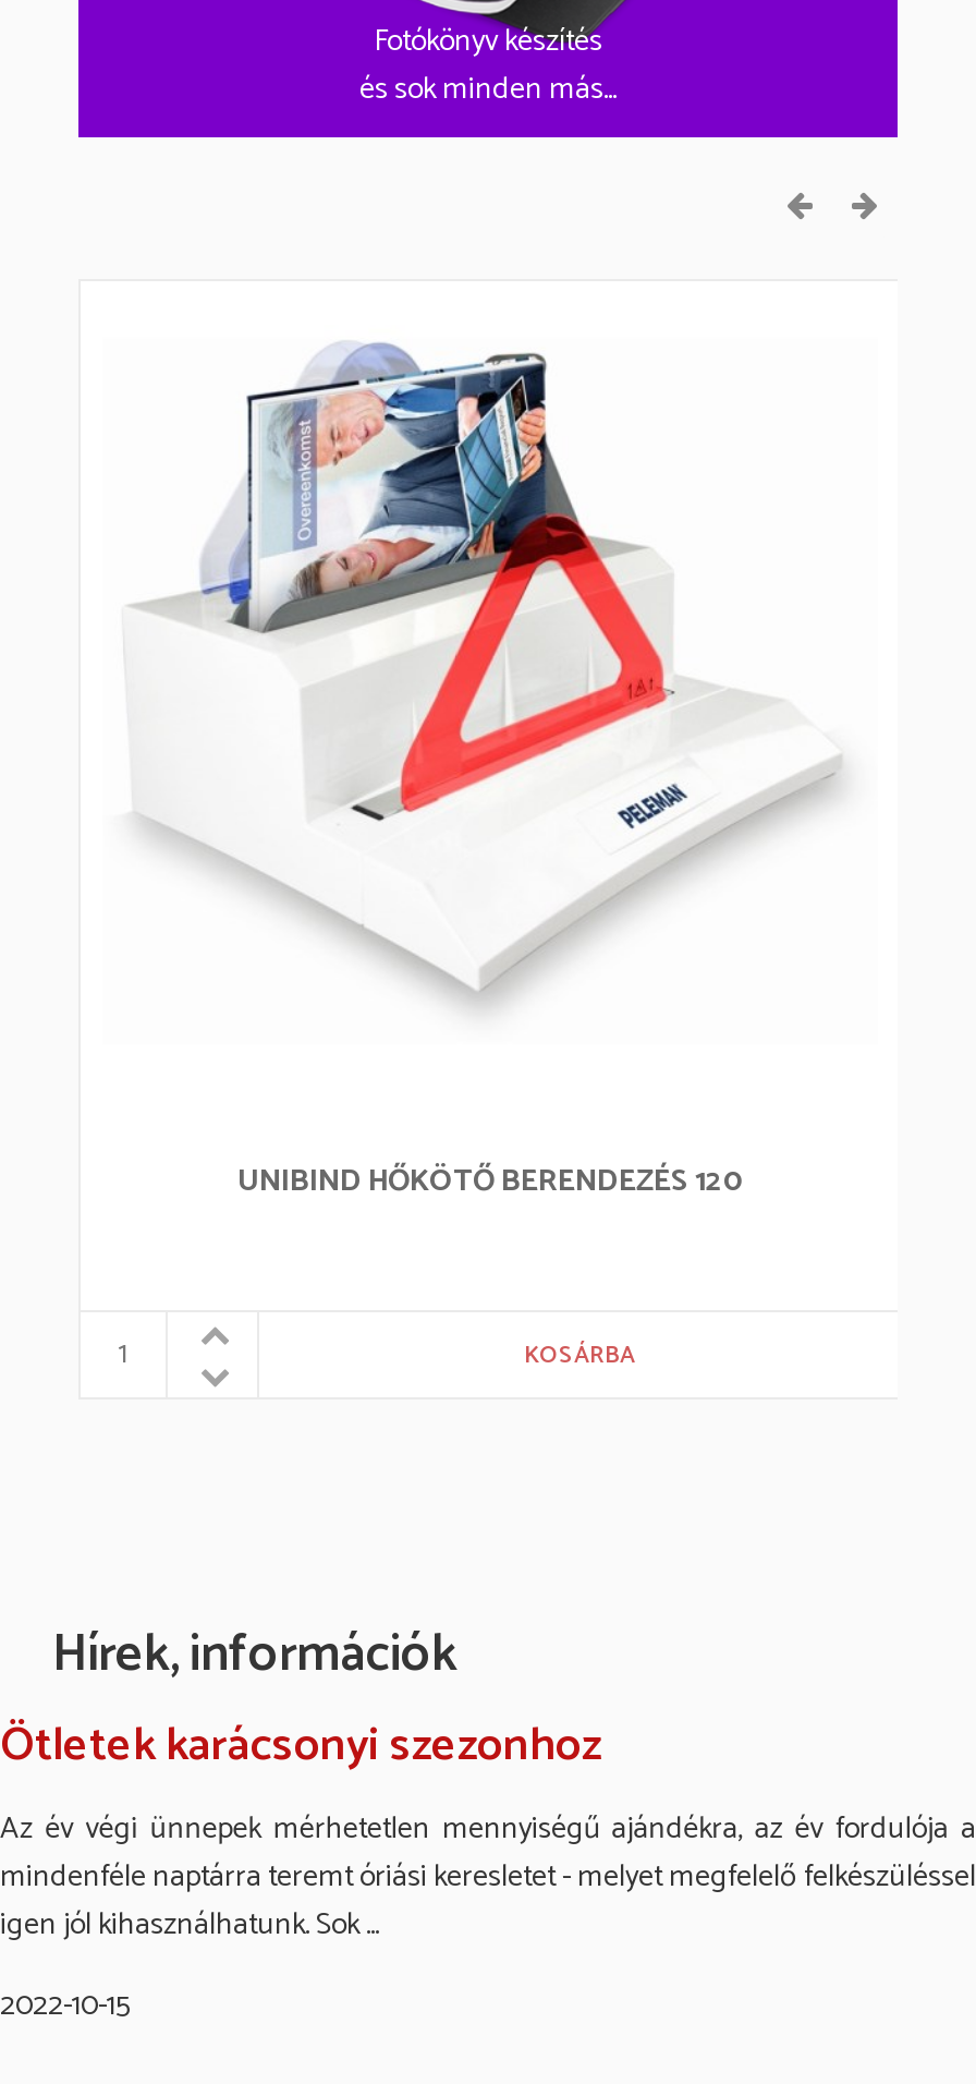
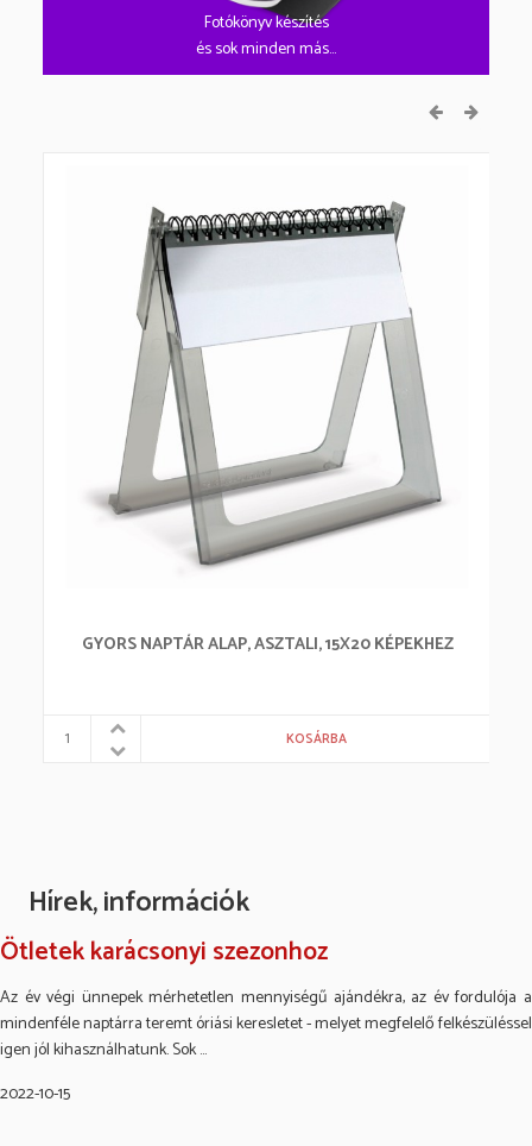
- [image]
+ [image]

- UNIBIND HŐKÖTŐ BERENDEZÉS 120
+ GYORS NAPTÁR ALAP, ASZTALI, 15X20 KÉPEKHEZ
